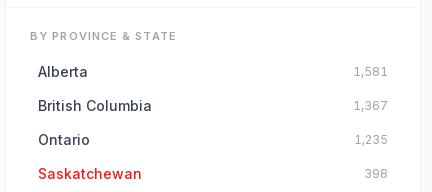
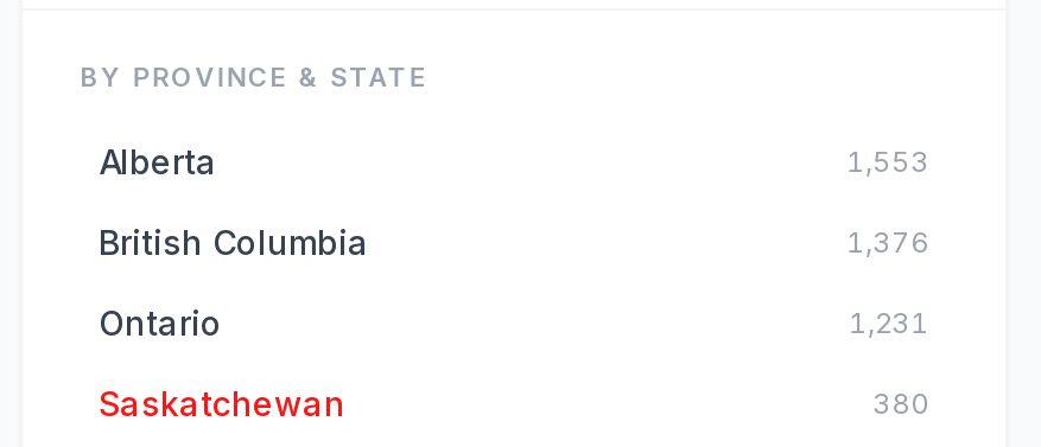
- 1,581
+ 1,553

- 1,367
+ 1,376

- 1,235
+ 1,231

- 398
+ 380
